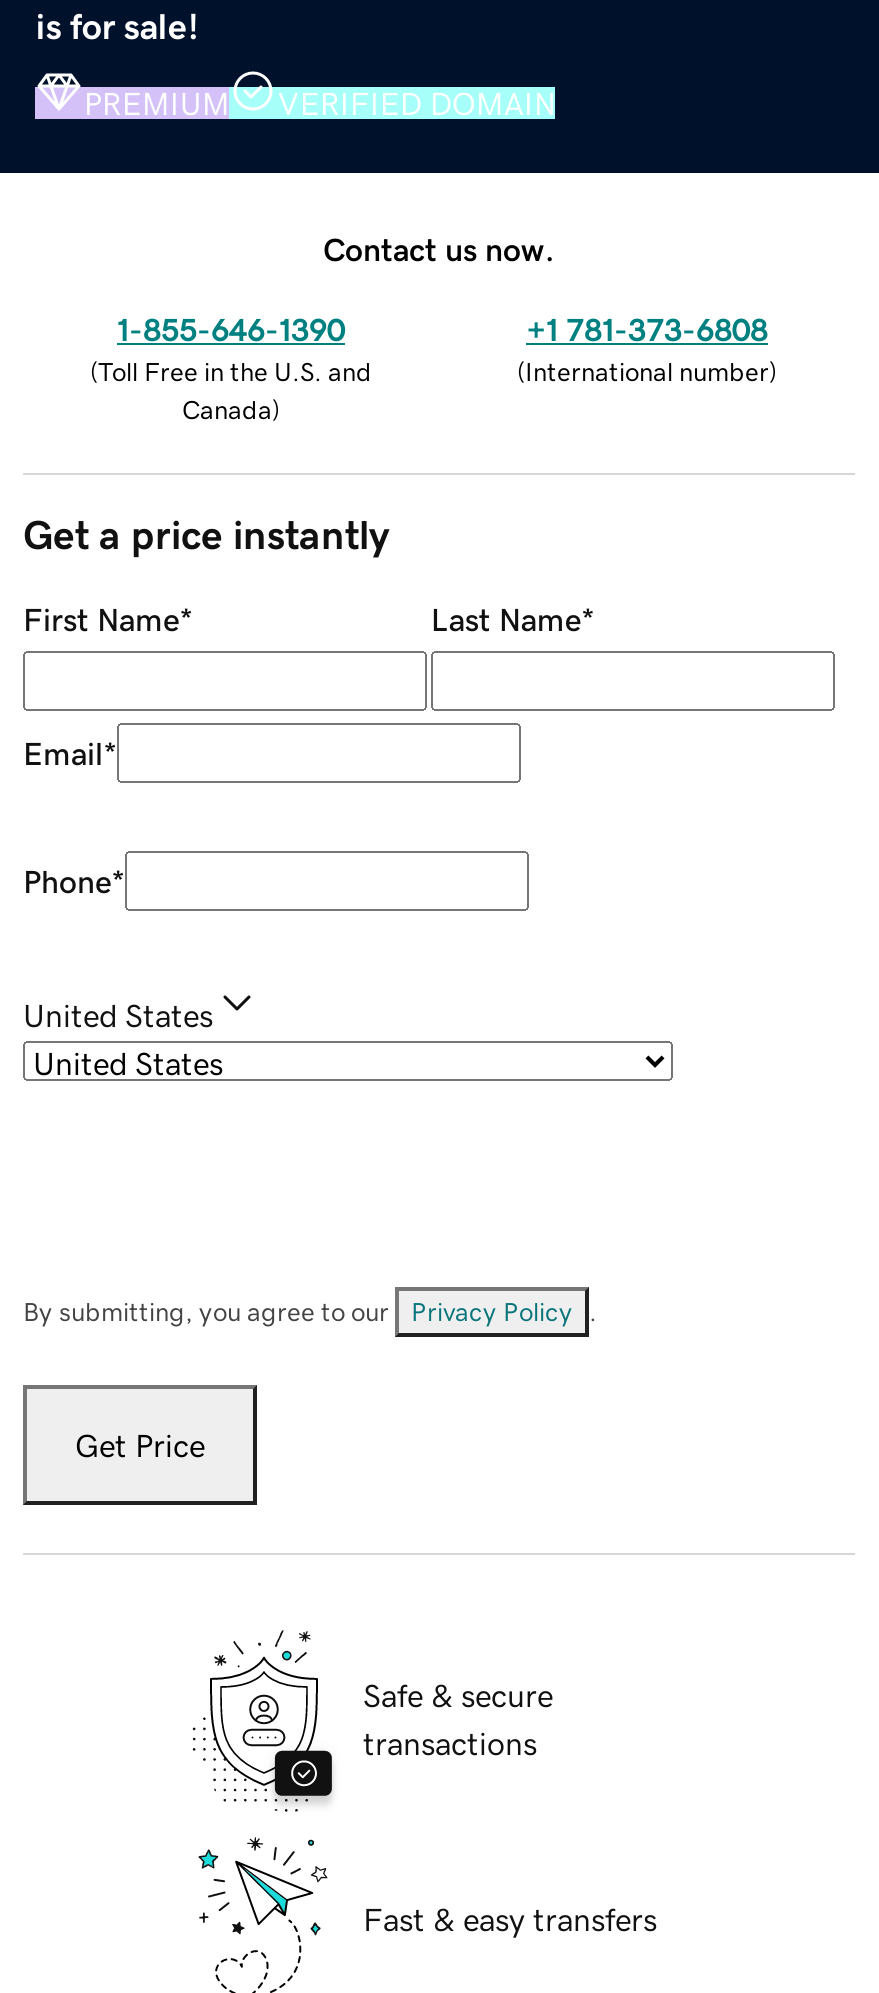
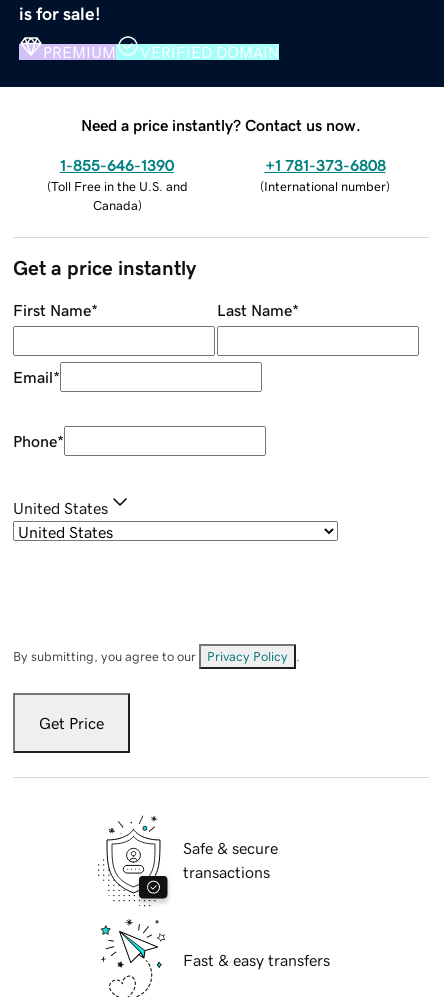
- Contact us now.
+ Need a price instantly? Contact us now.
